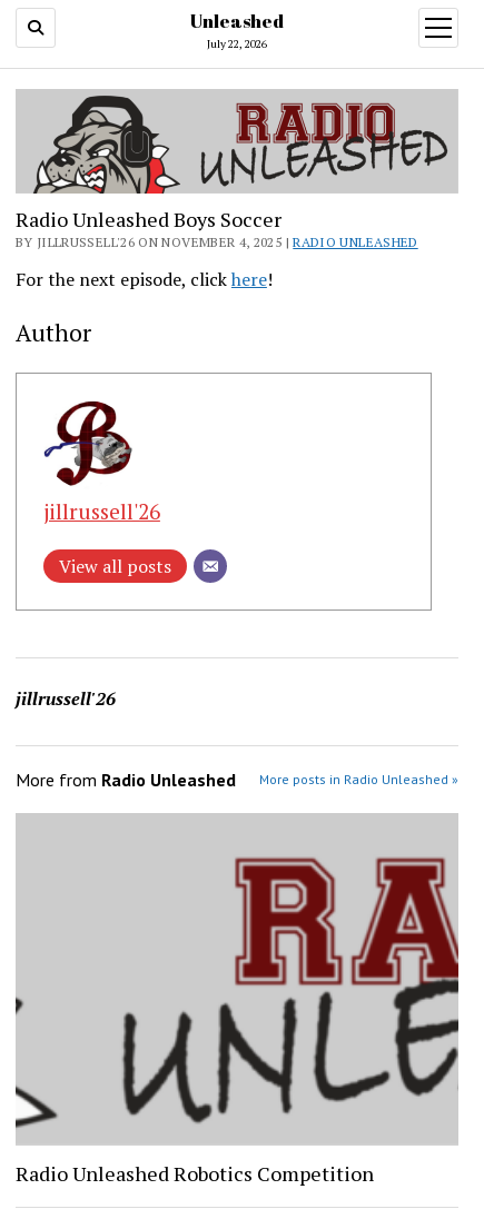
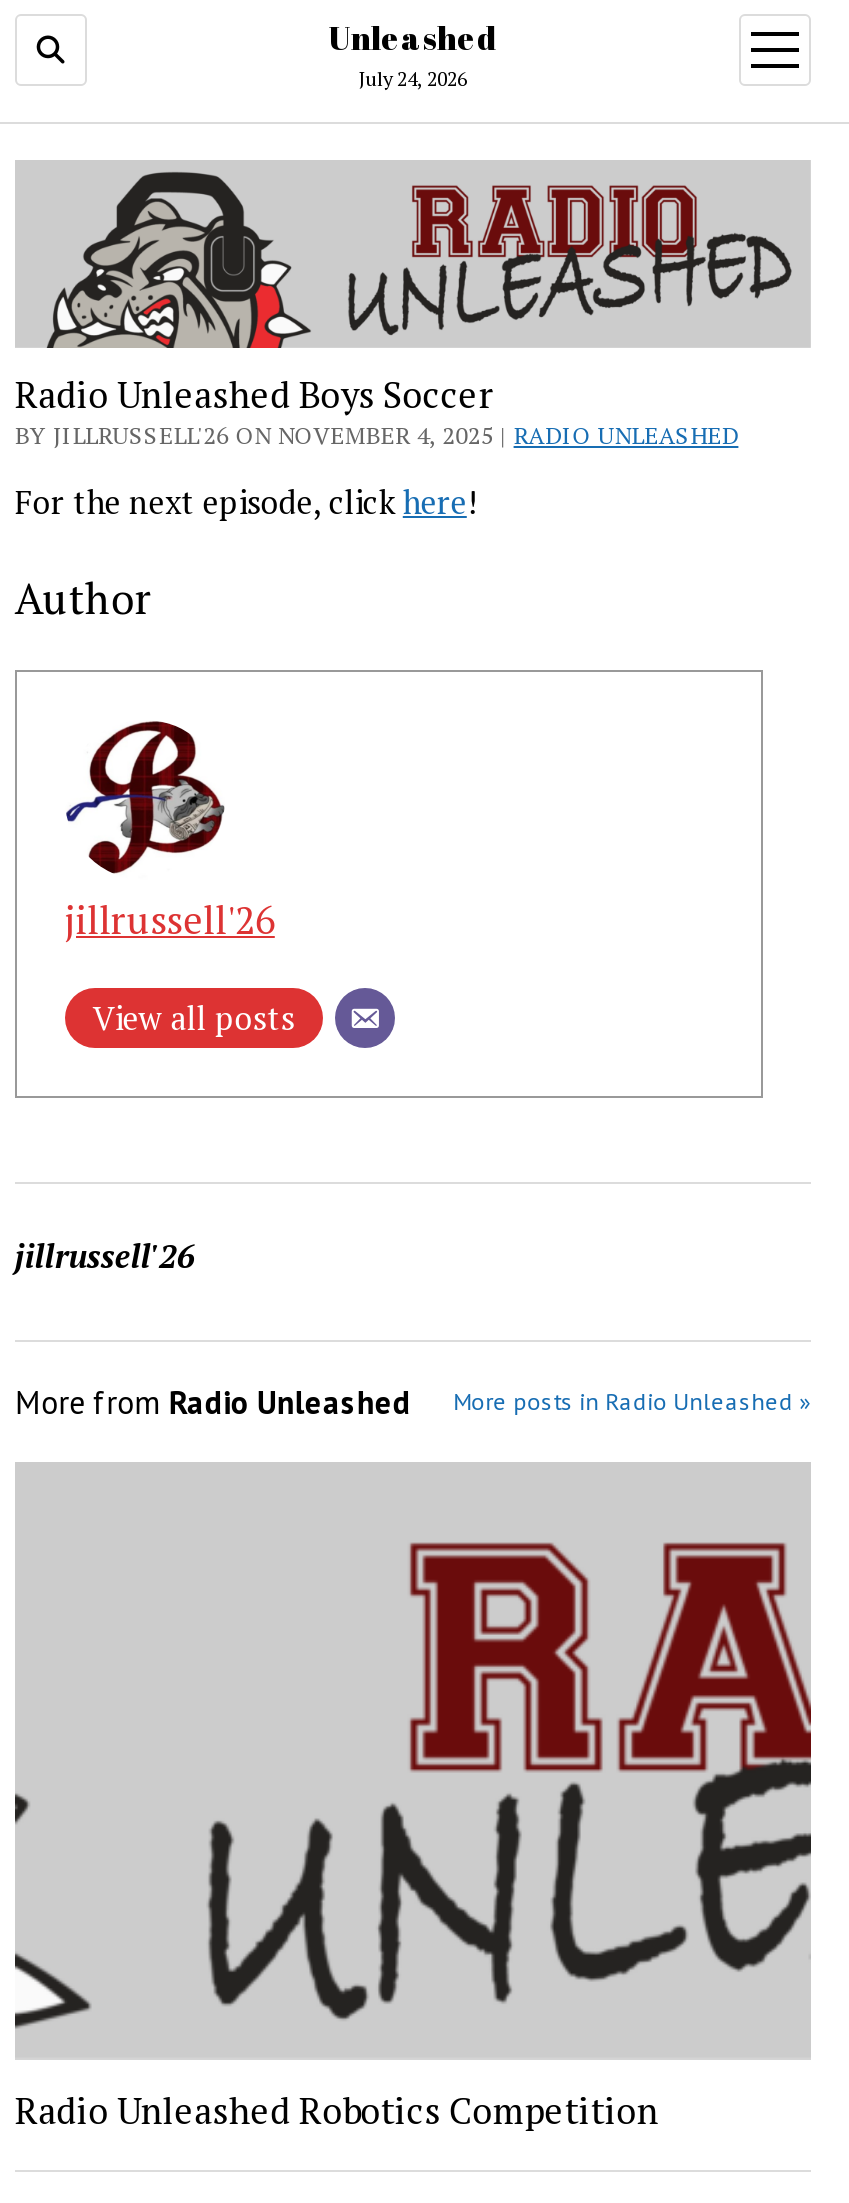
- July 22, 2026
+ July 24, 2026
